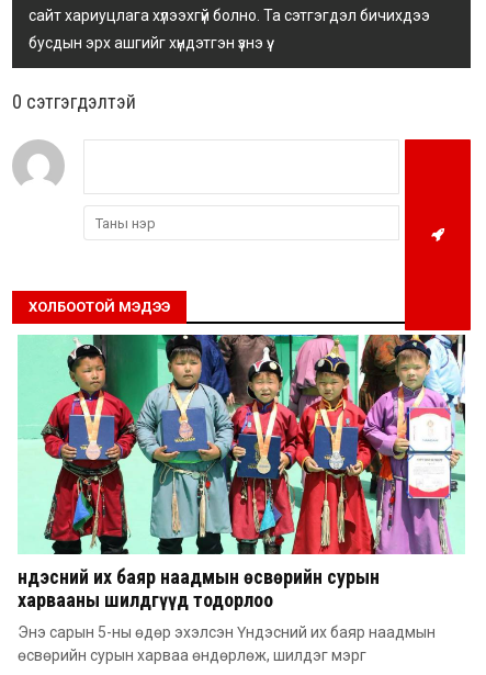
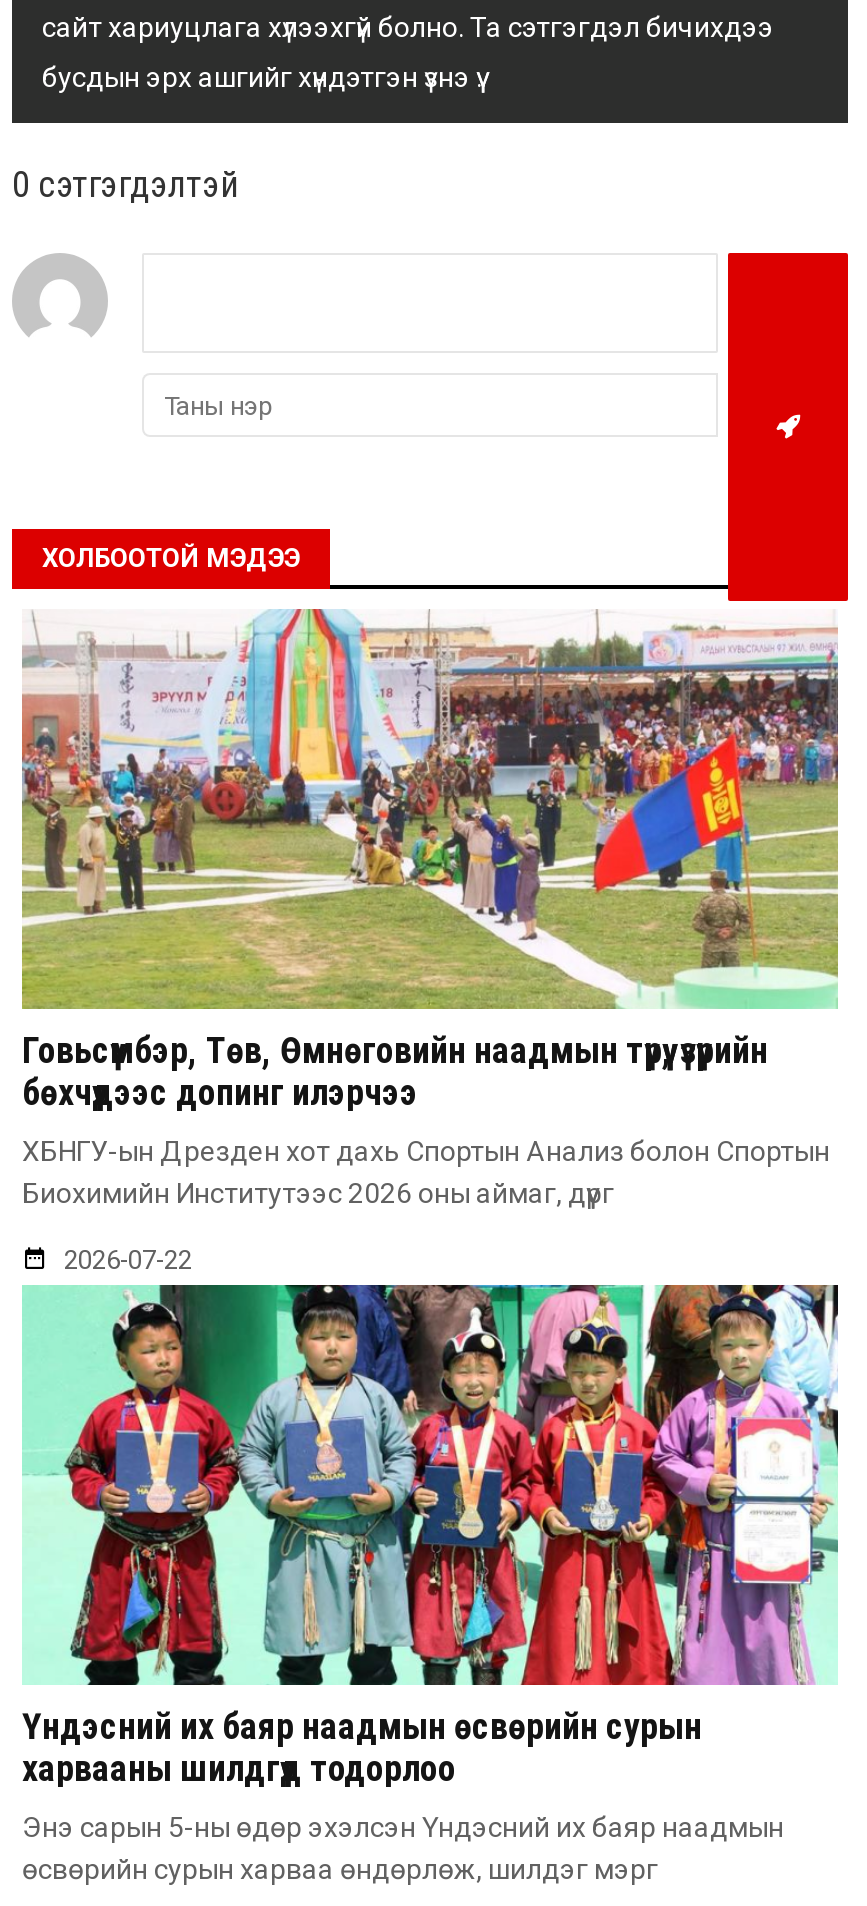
+ [image]
+ Говьсүмбэр, Төв, Өмнөговийн наадмын түрүү, үзүүрийн
+ бөхчүүдээс допинг илэрчээ
+ ХБНГУ-ын Дрезден хот дахь Спортын Анализ болон Спортын
+ Биохимийн Институтээс 2026 оны аймаг, дүүрг
+ 2026-07-22
